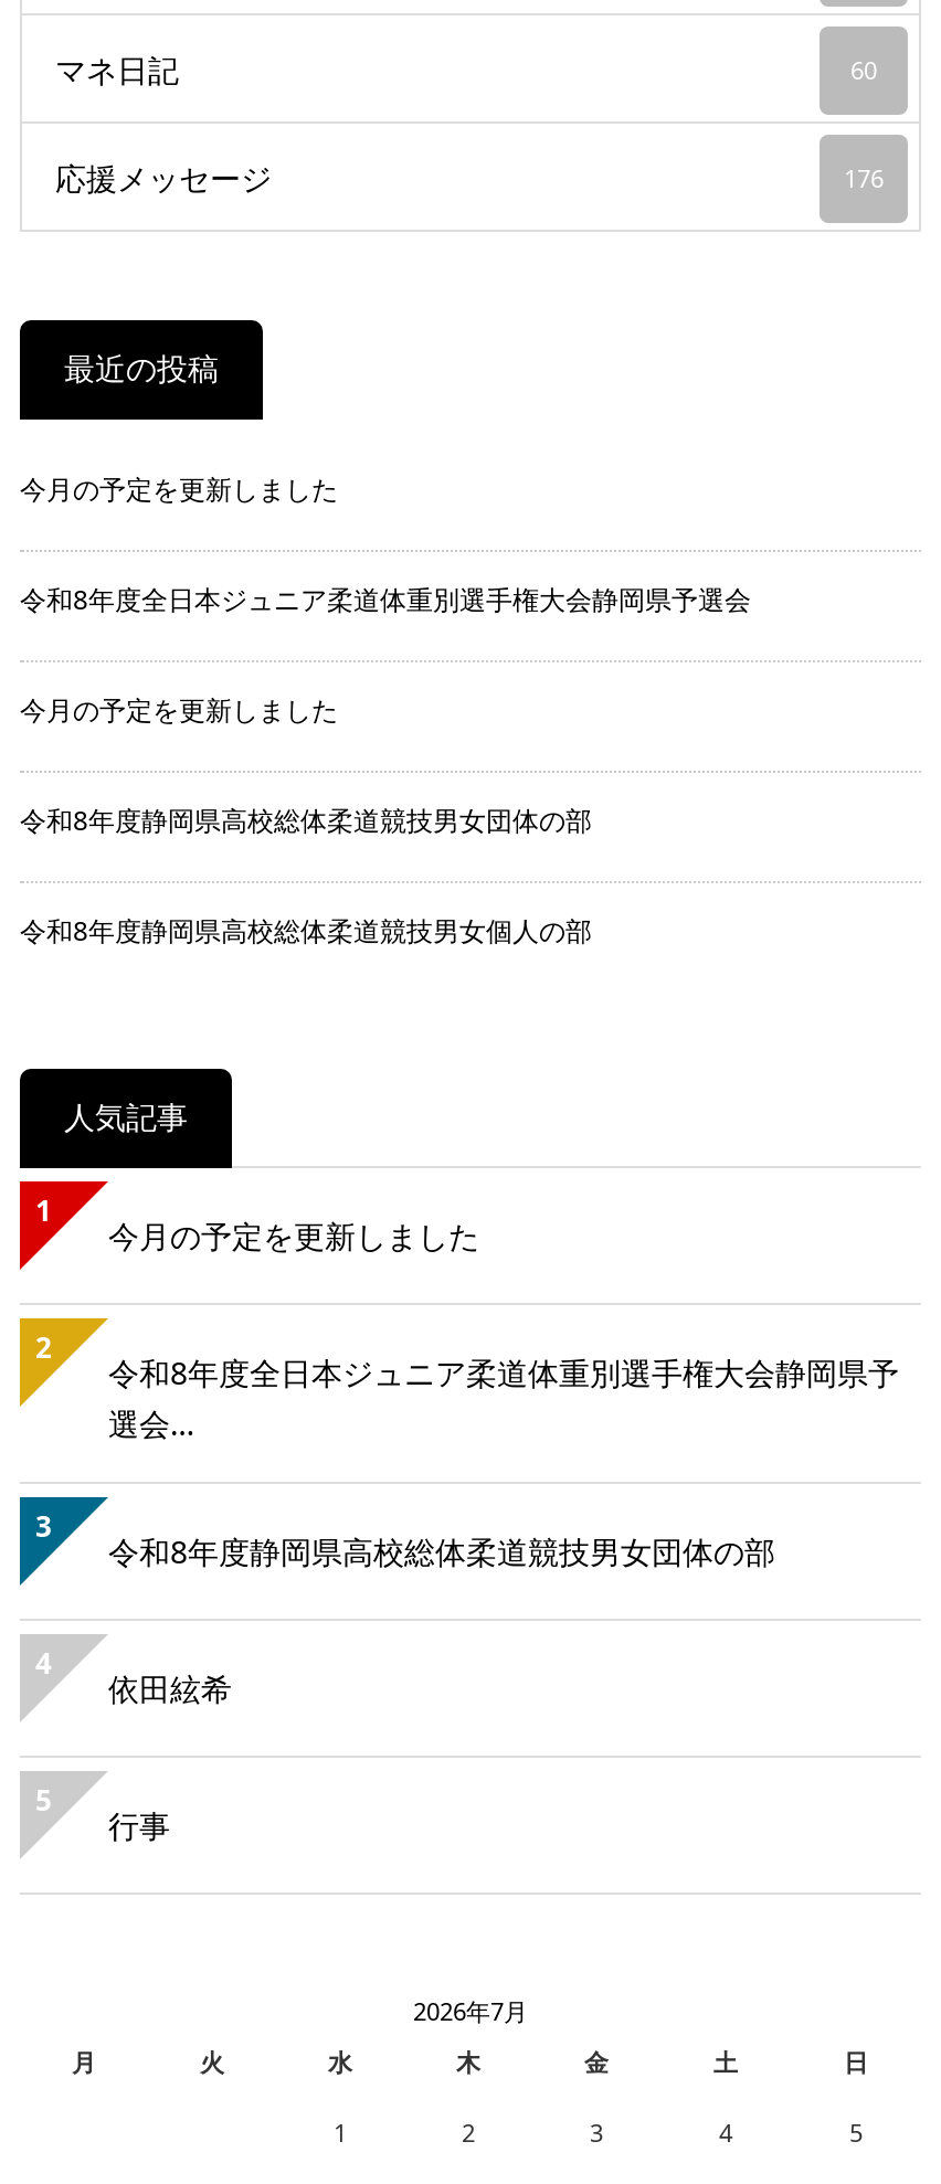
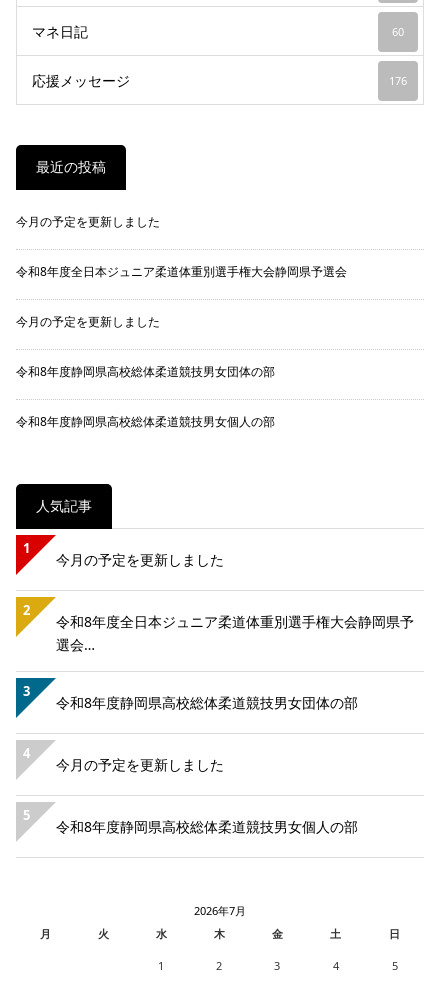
- 依田絃希
+ 今月の予定を更新しました

- 行事
+ 令和8年度静岡県高校総体柔道競技男女個人の部
